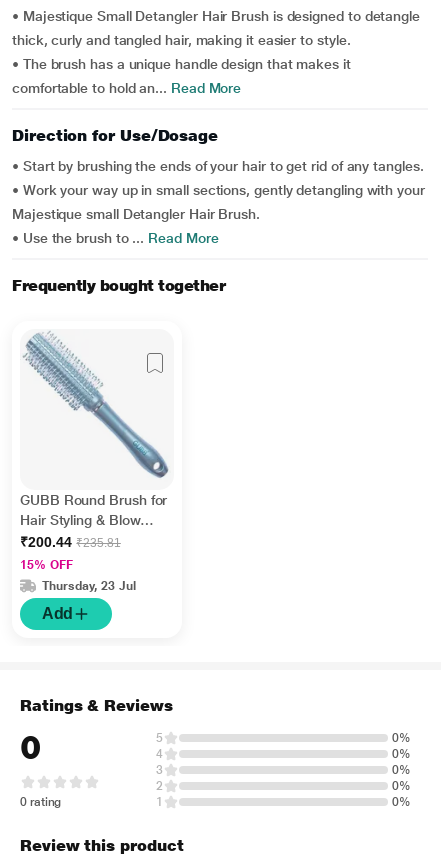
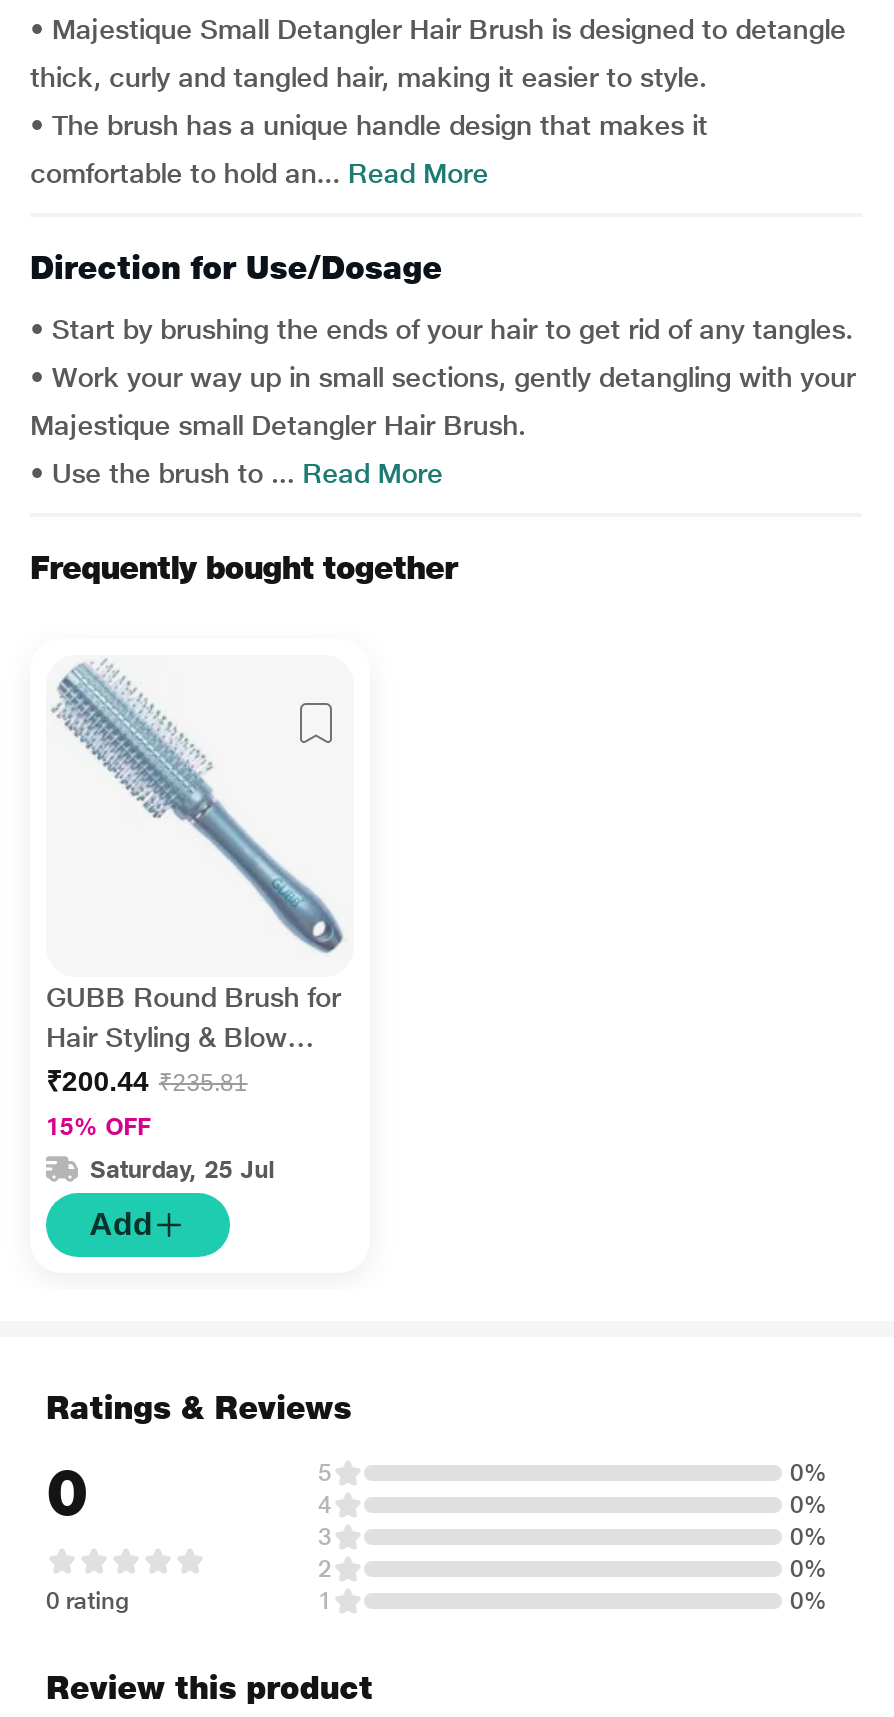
- Thursday, 23 Jul
+ Saturday, 25 Jul
